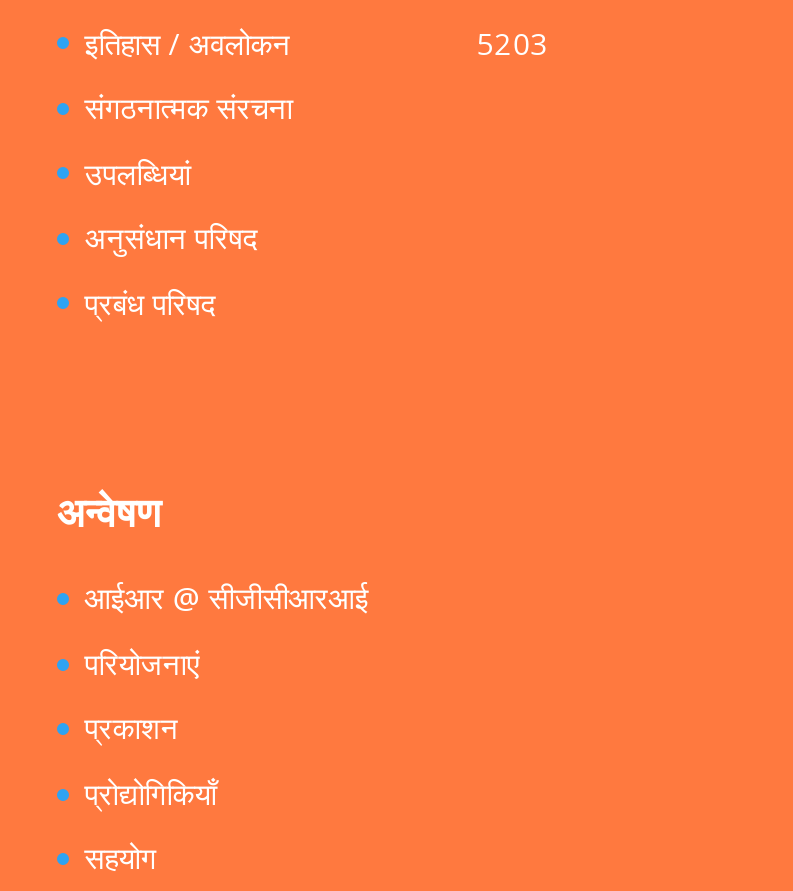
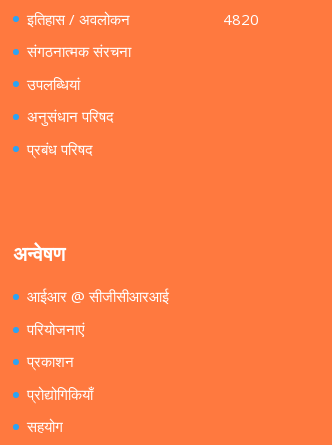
- 5203
+ 4820
